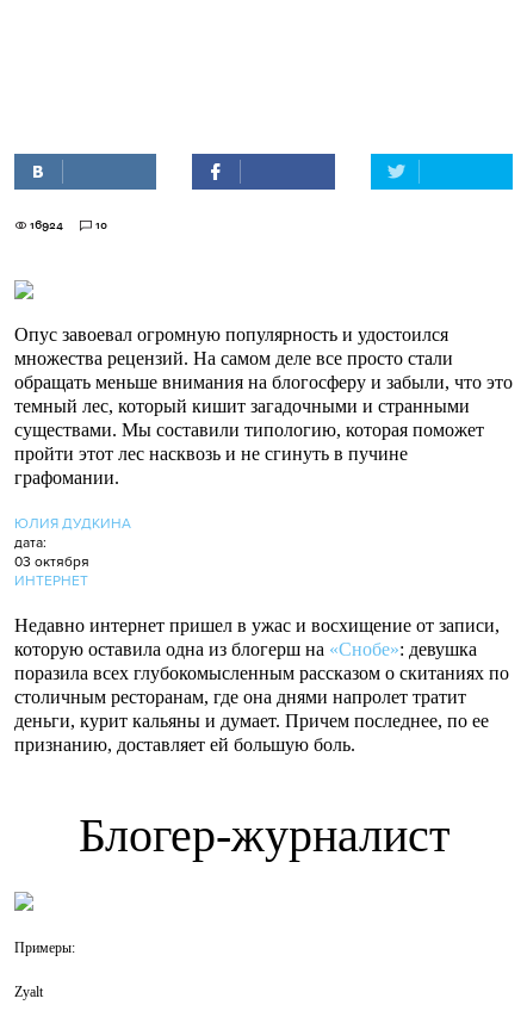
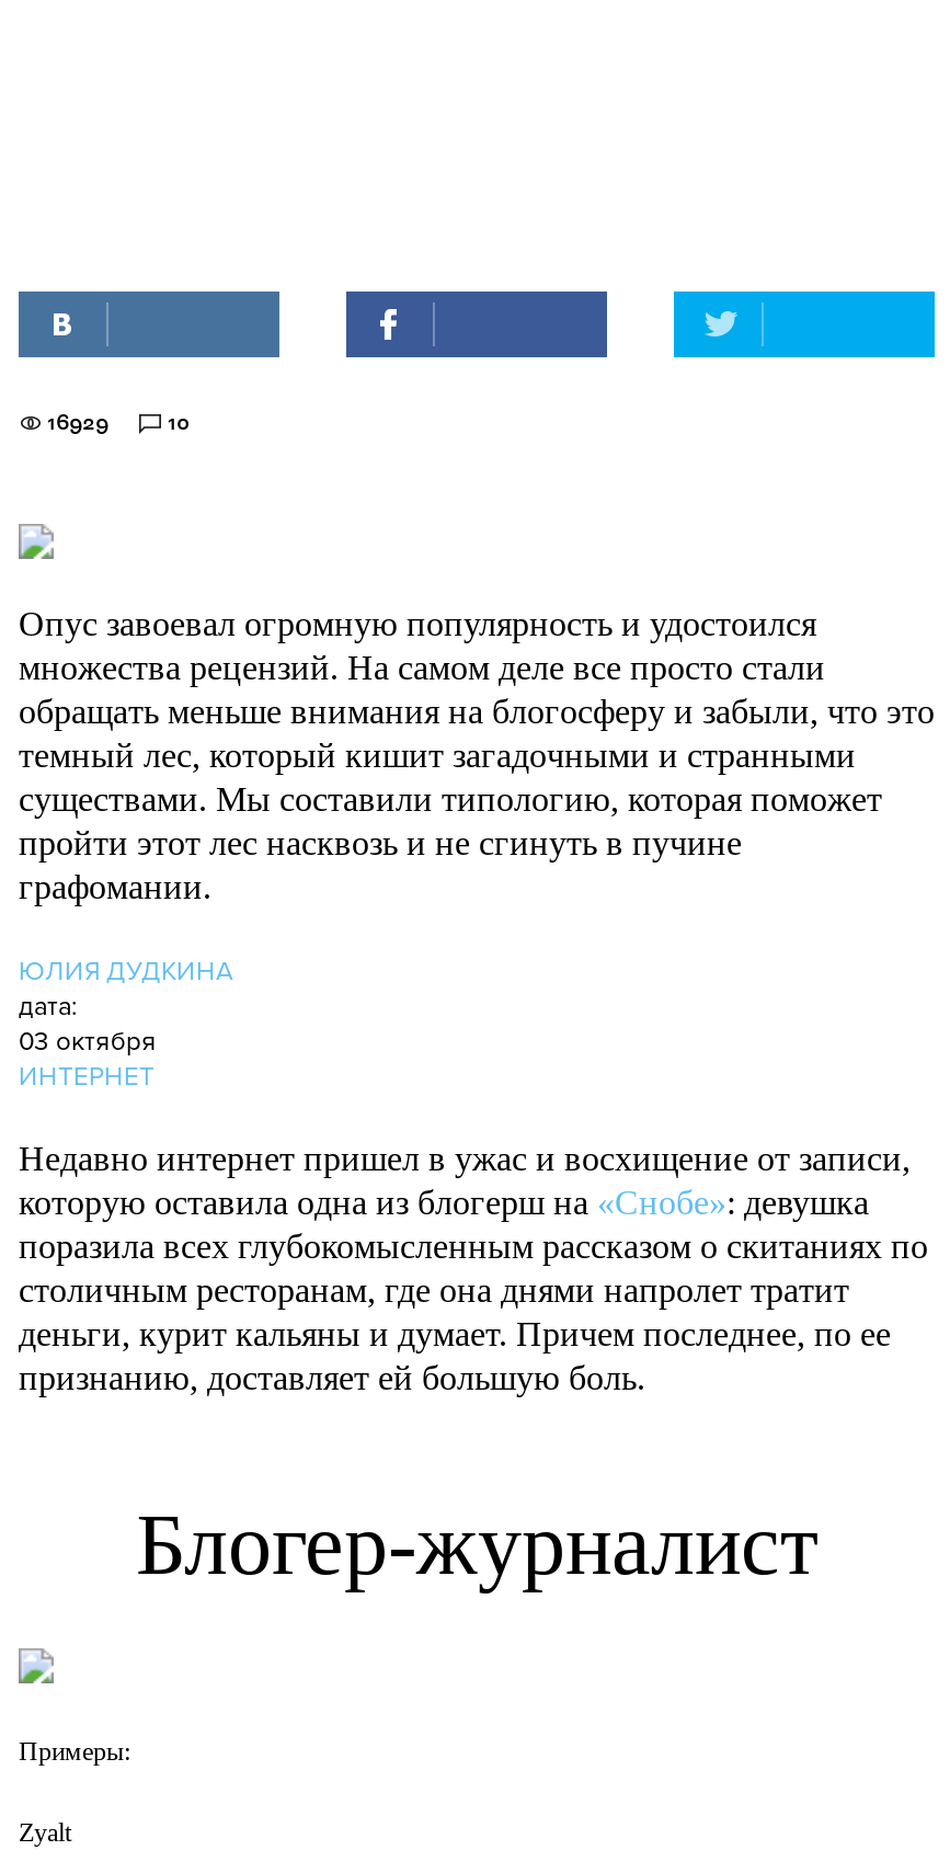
- 16924
+ 16929
